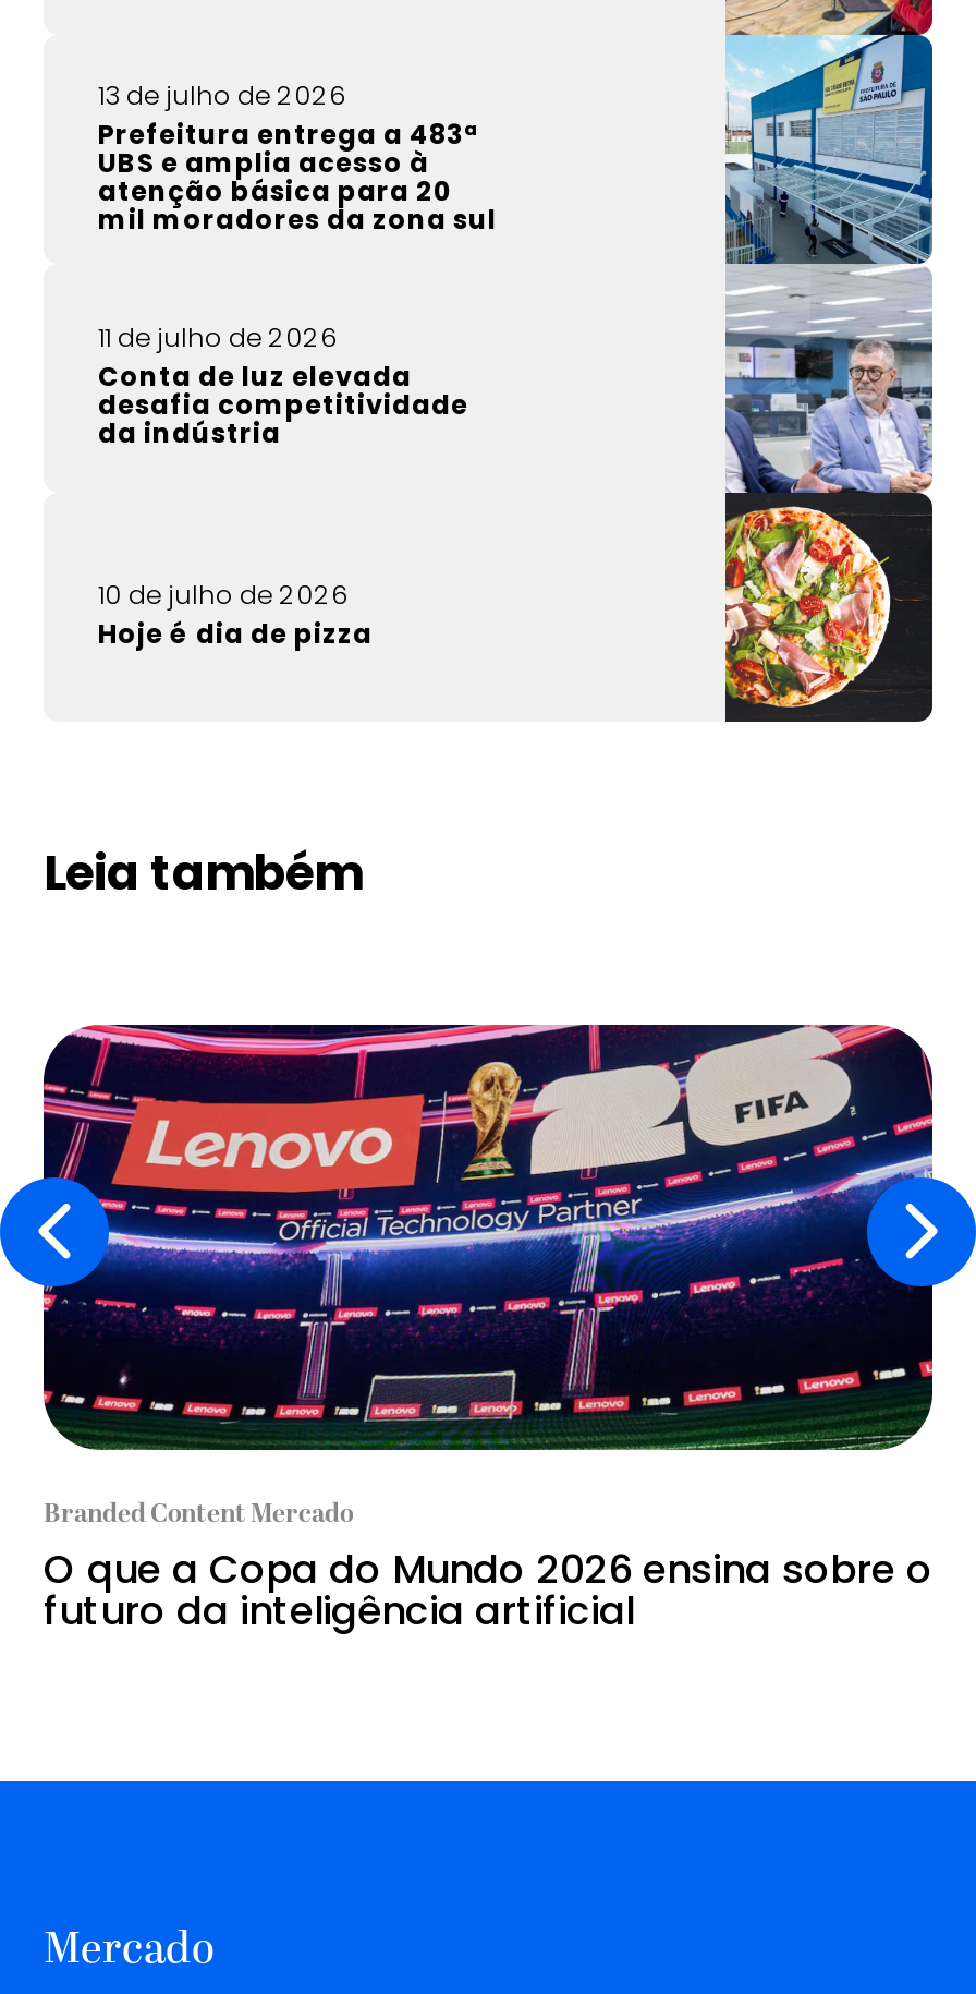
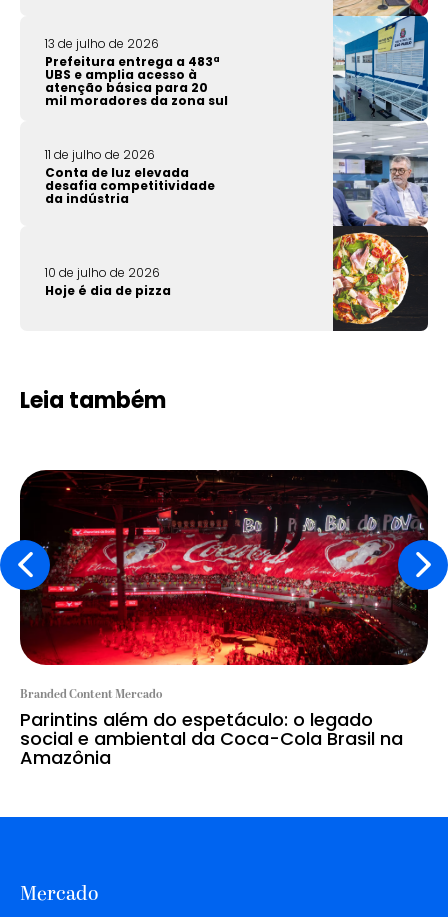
- [image]
+ [image]

- O que a Copa do Mundo 2026 ensina sobre o
- futuro da inteligência artificial
+ Parintins além do espetáculo: o legado
+ social e ambiental da Coca-Cola Brasil na
+ Amazônia
